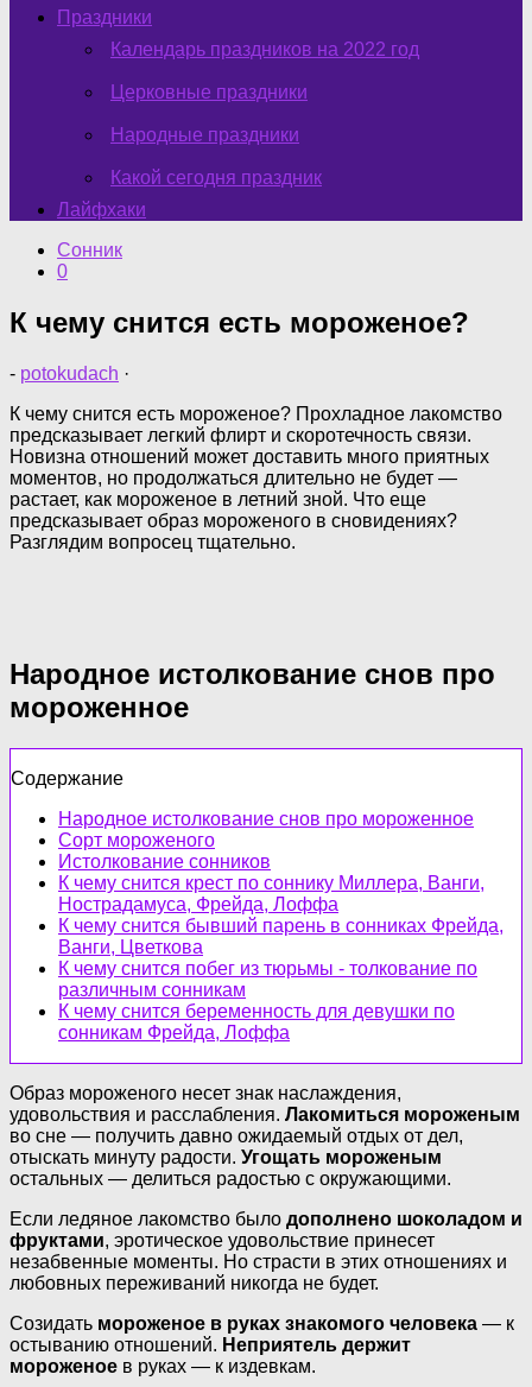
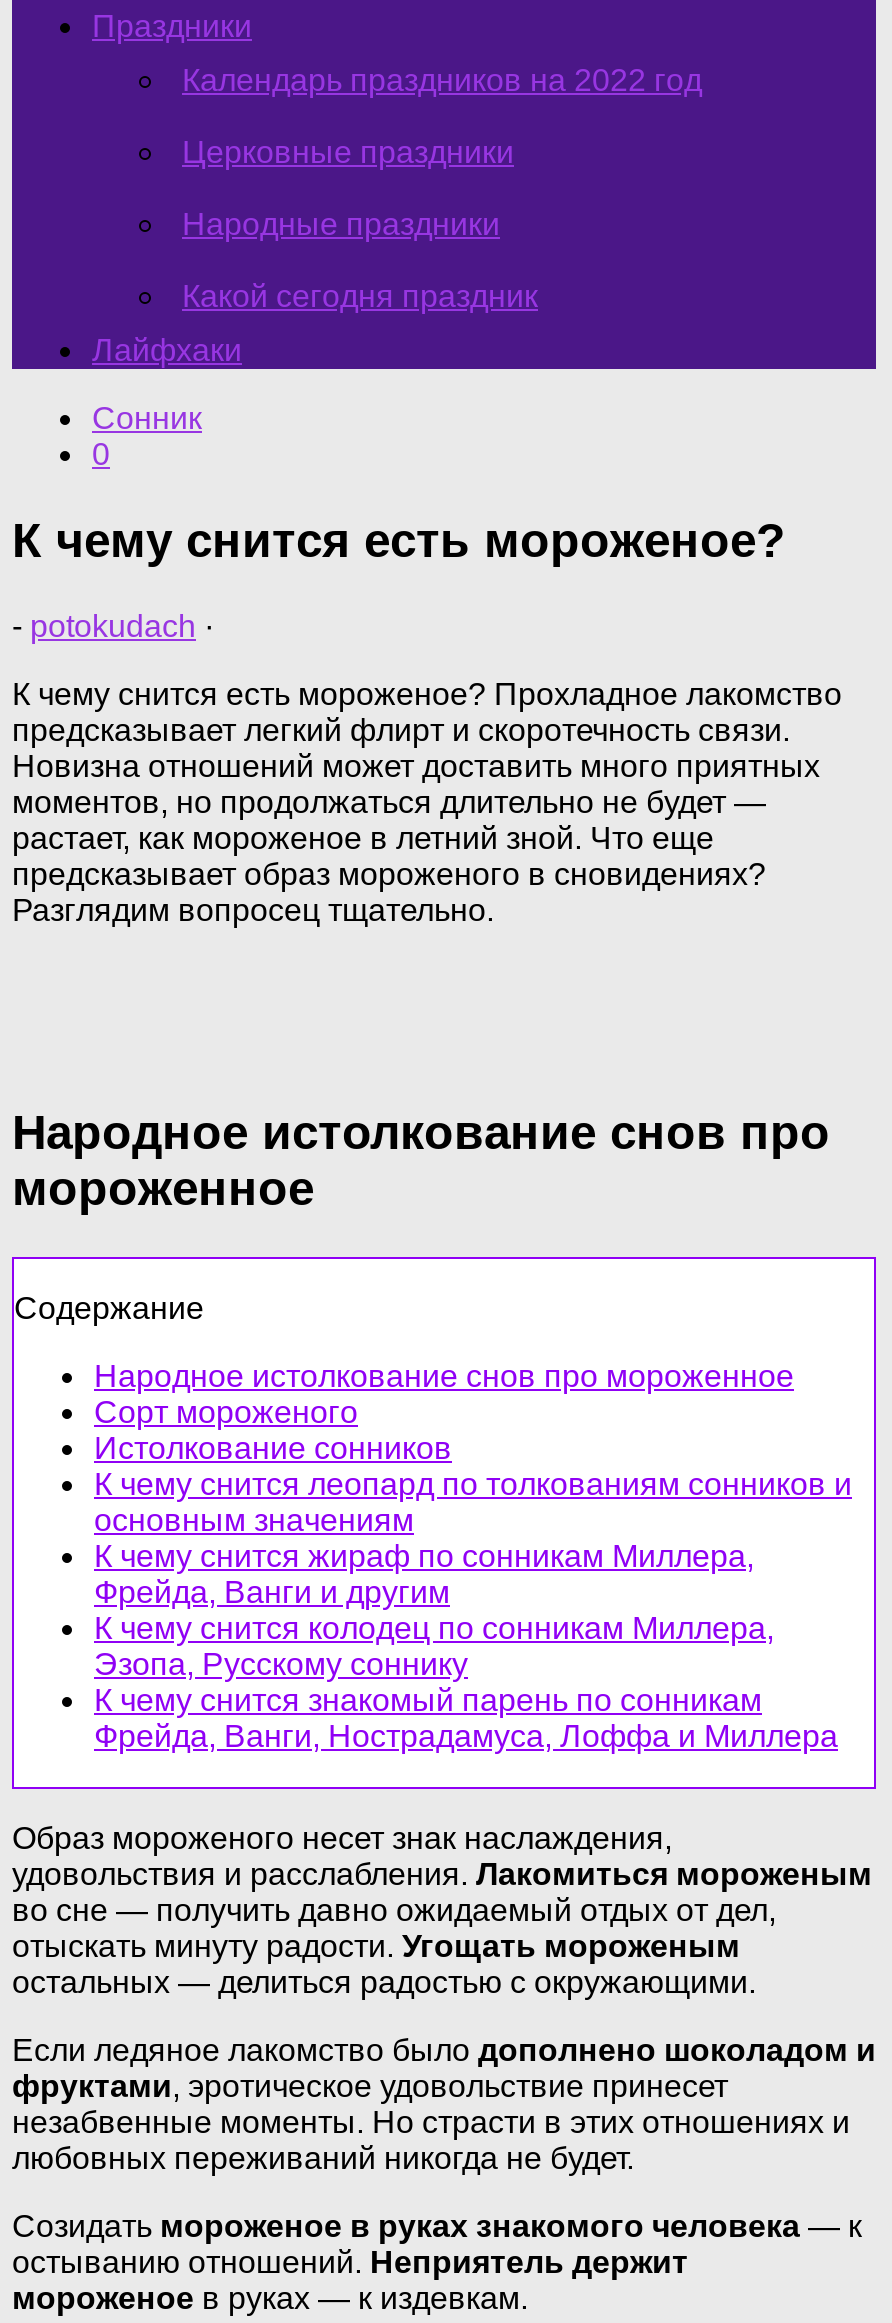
- К чему снится крест по соннику Миллера, Ванги,
- Нострадамуса, Фрейда, Лоффа
- К чему снится бывший парень в сонниках Фрейда,
- Ванги, Цветкова
- К чему снится побег из тюрьмы - толкование по
- различным сонникам
- К чему снится беременность для девушки по
- сонникам Фрейда, Лоффа
+ К чему снится леопард по толкованиям сонников и
+ основным значениям
+ К чему снится жираф по сонникам Миллера,
+ Фрейда, Ванги и другим
+ К чему снится колодец по сонникам Миллера,
+ Эзопа, Русскому соннику
+ К чему снится знакомый парень по сонникам
+ Фрейда, Ванги, Нострадамуса, Лоффа и Миллера
